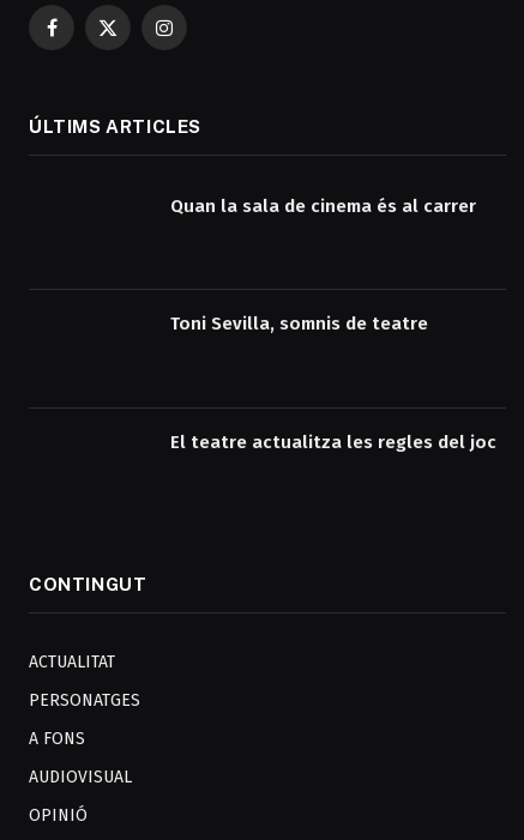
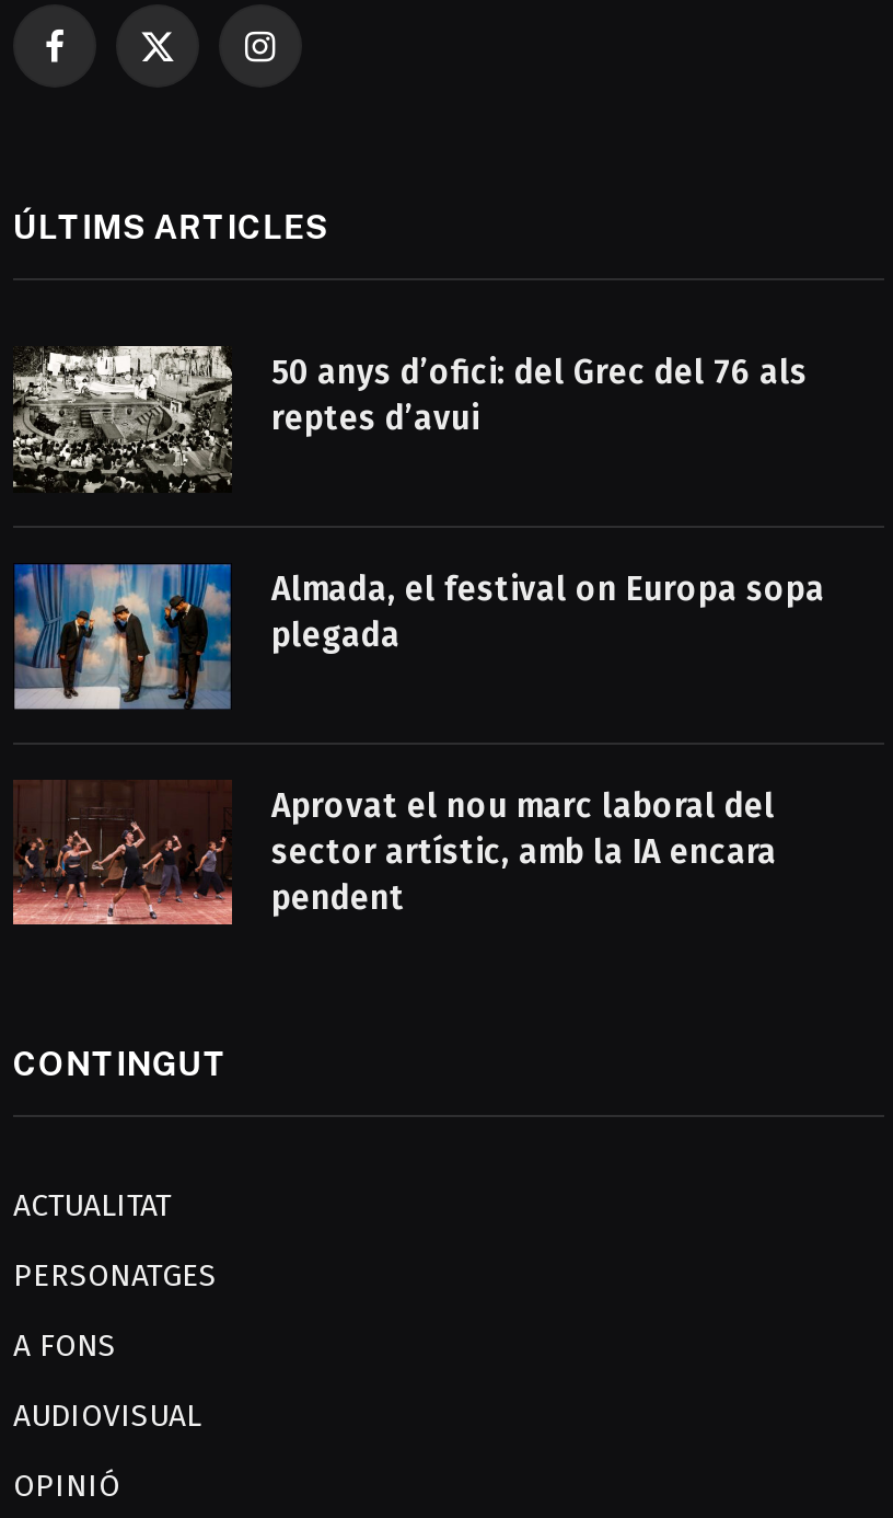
+ [image]

+ [image]

+ [image]

- Quan la sala de cinema és al carrer
+ 50 anys d’ofici: del Grec del 76 als
+ reptes d’avui

- Toni Sevilla, somnis de teatre
+ Almada, el festival on Europa sopa
+ plegada

- El teatre actualitza les regles del joc
+ Aprovat el nou marc laboral del
+ sector artístic, amb la IA encara
+ pendent
